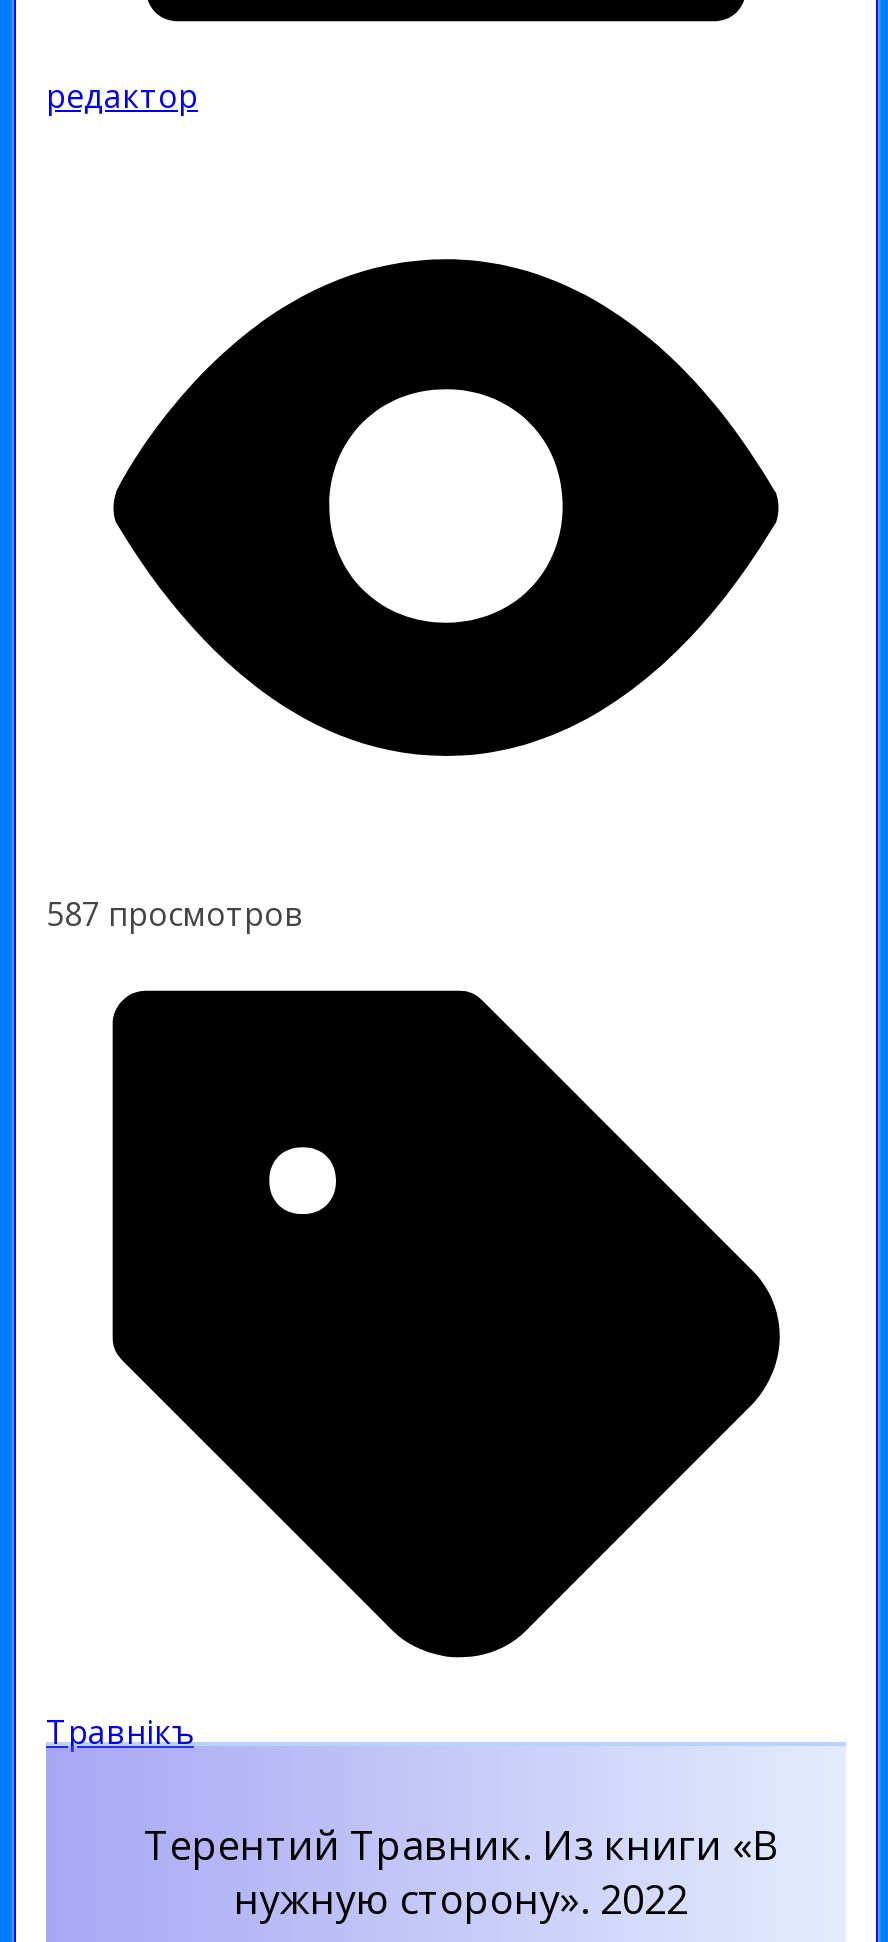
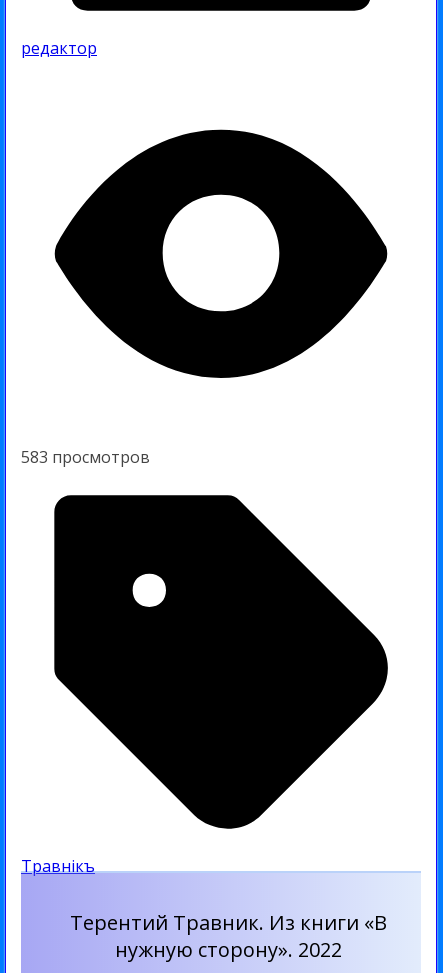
- 587 просмотров
+ 583 просмотров
